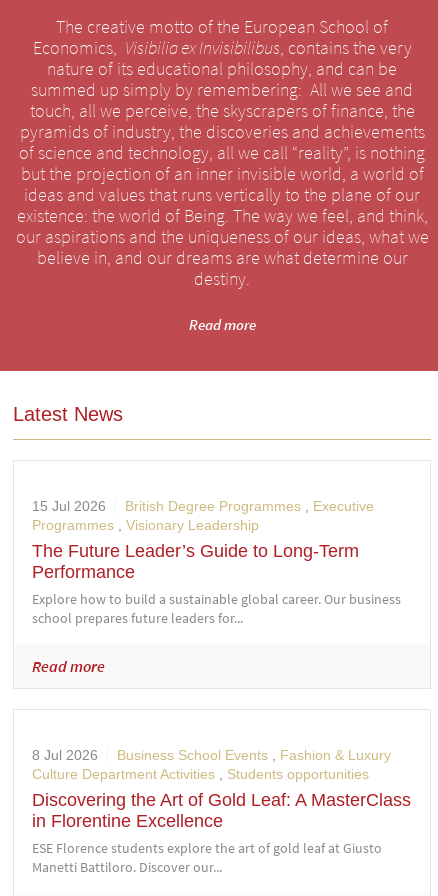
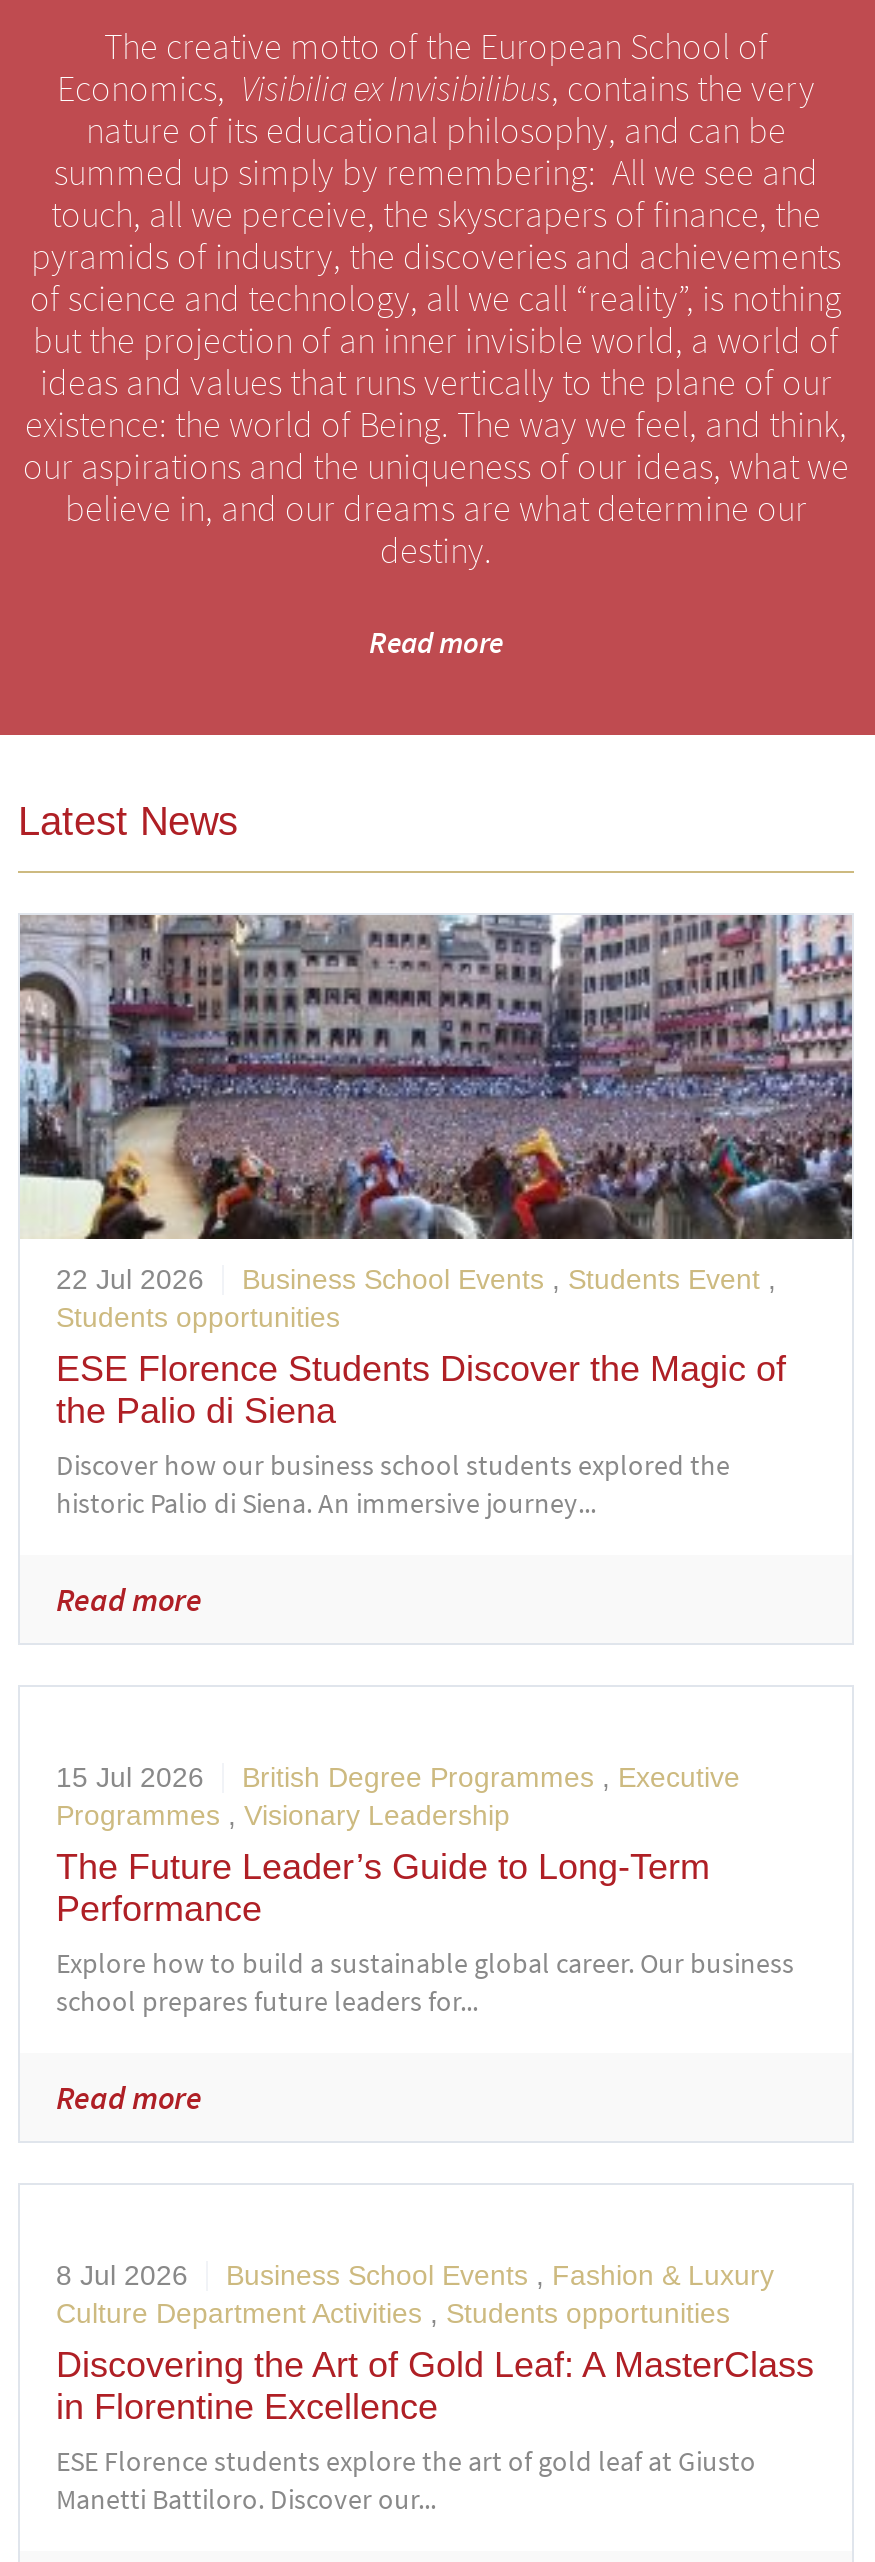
+ [image]
+ 22 Jul 2026
+ Business School Events, Students Event,
+ Students opportunities
+ ESE Florence Students Discover the Magic of
+ the Palio di Siena
+ Discover how our business school students explored the
+ historic Palio di Siena. An immersive journey...
+ Read more
